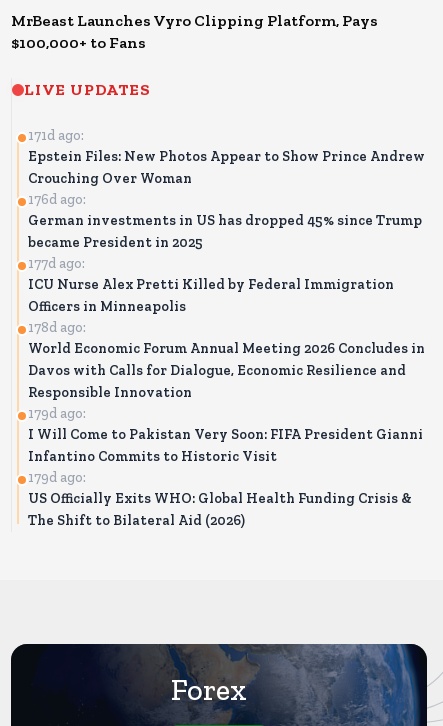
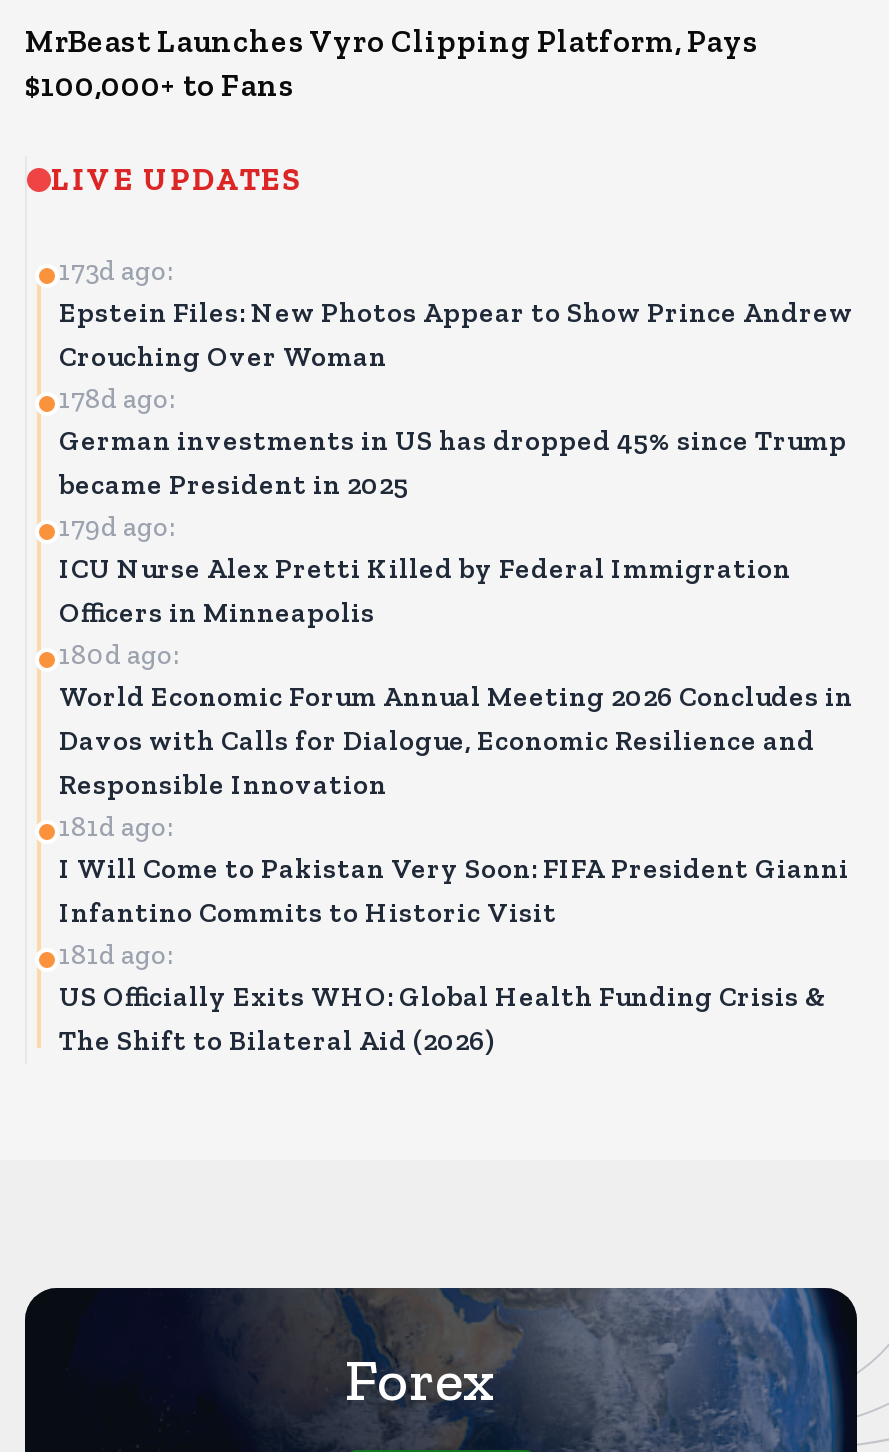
- 171d ago:
+ 173d ago:

- 176d ago:
+ 178d ago:

- 177d ago:
+ 179d ago:

- 178d ago:
+ 180d ago:

- 179d ago:
+ 181d ago:

- 179d ago:
+ 181d ago:
